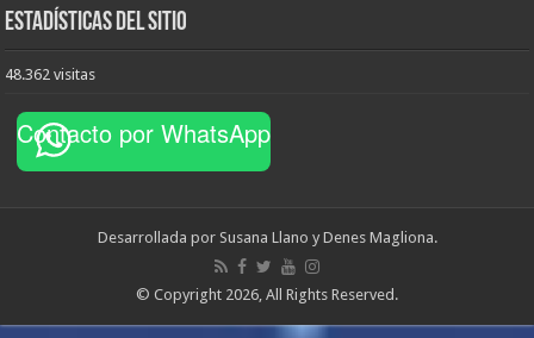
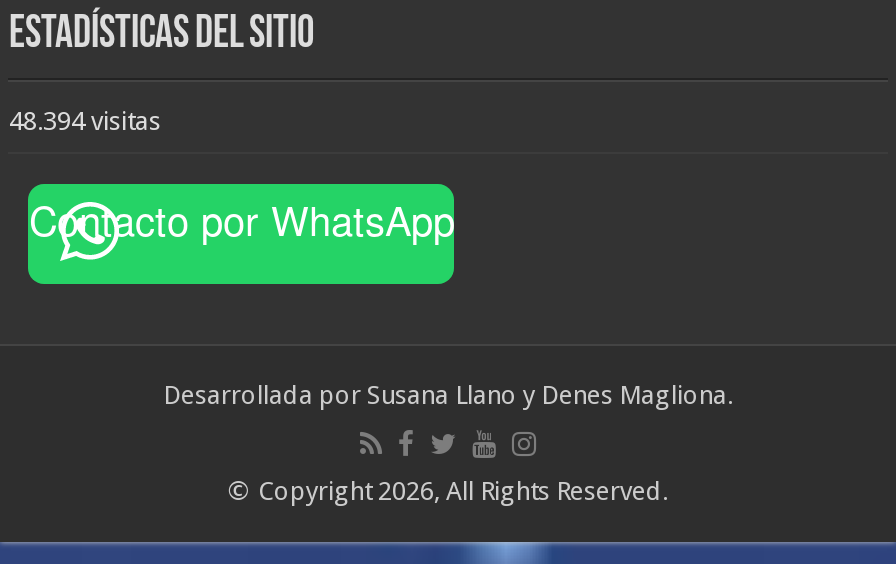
- 48.362 visitas
+ 48.394 visitas
